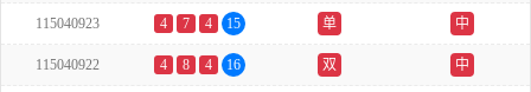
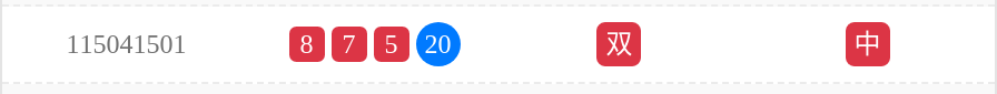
- 115040923
+ 115041501

- 4
- 15
- 单
- 中
- 115040922
- 4
- 8
- 4
- 16
+ 5
+ 20

- 4
+ 8
